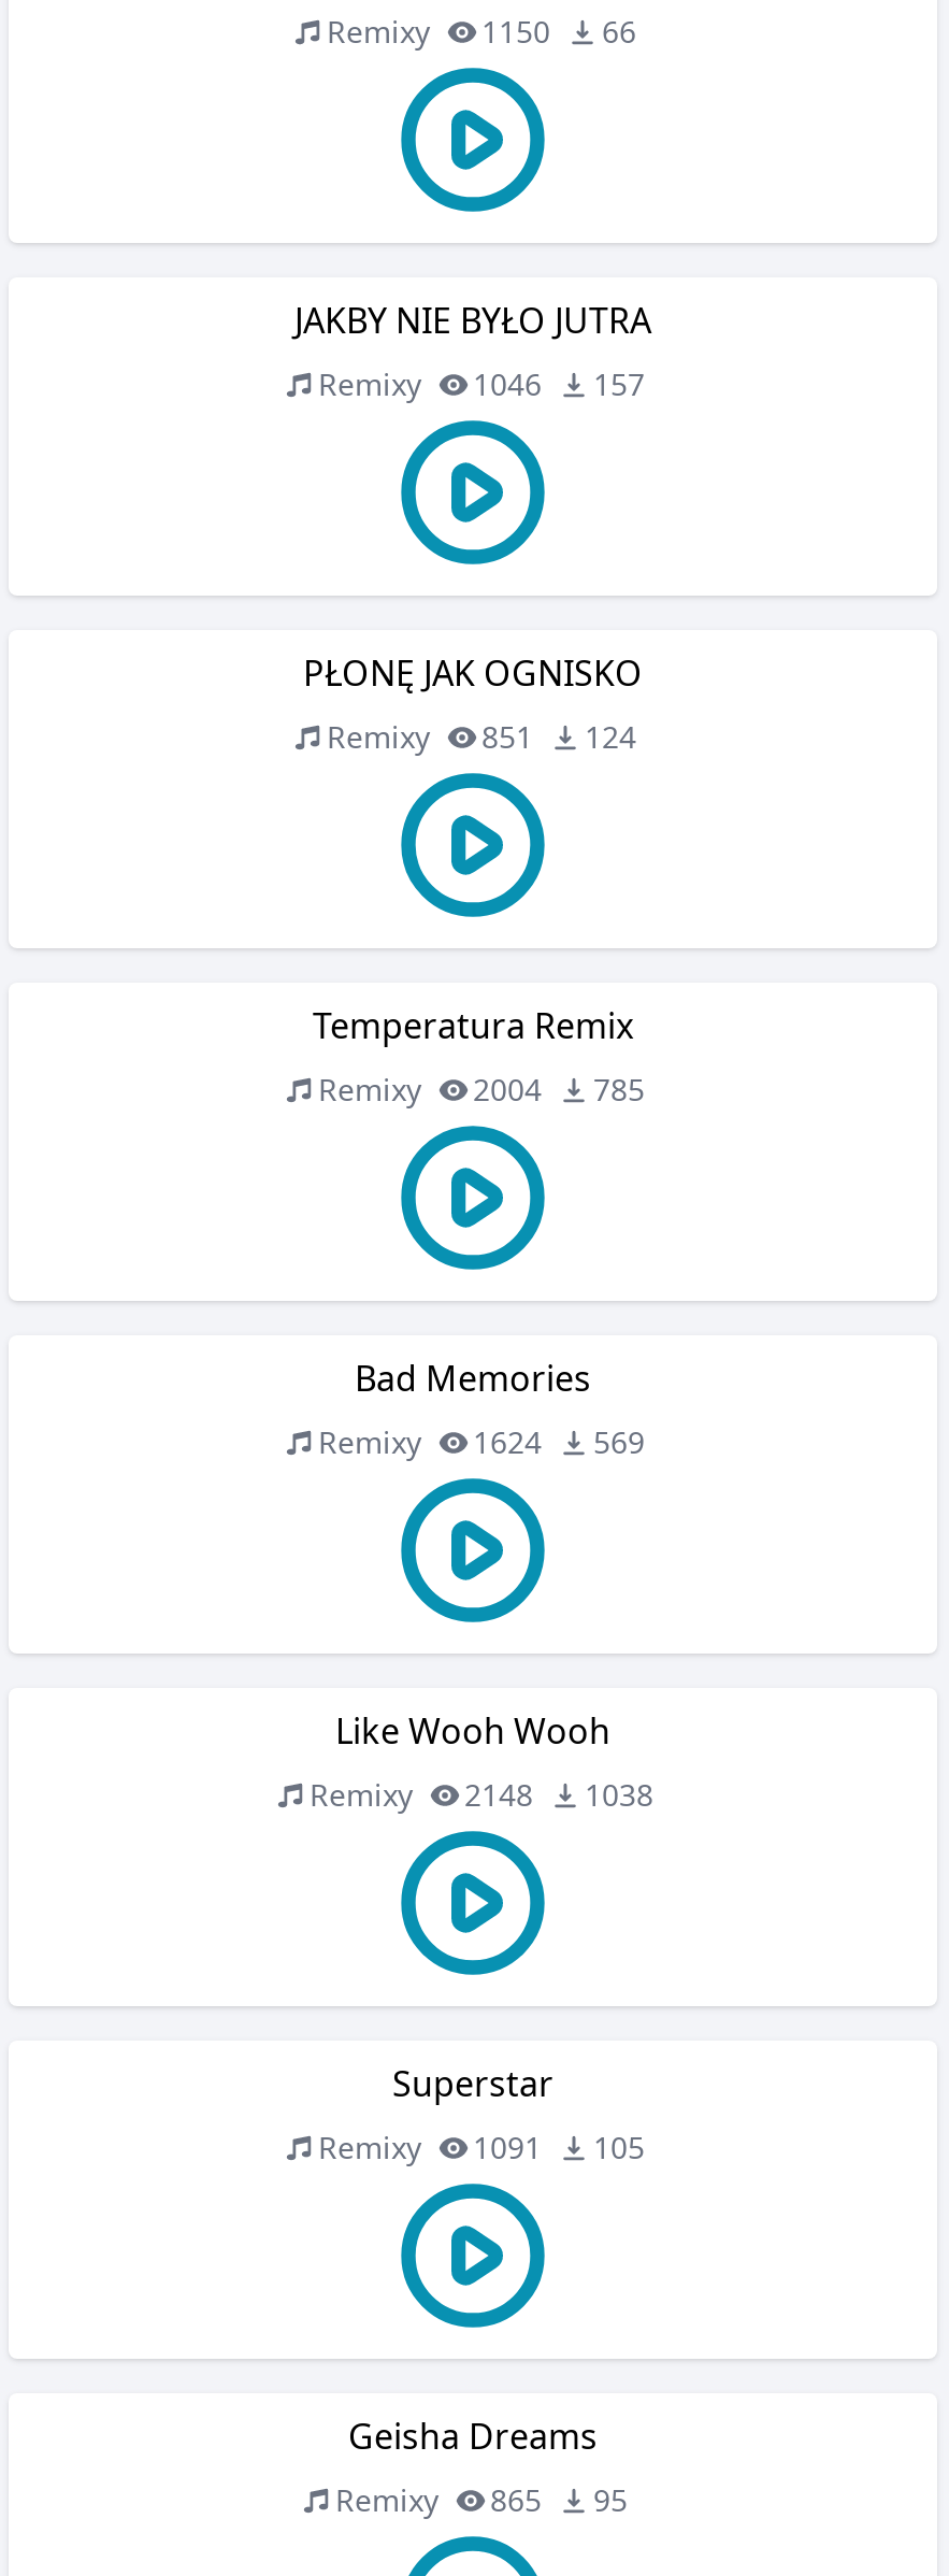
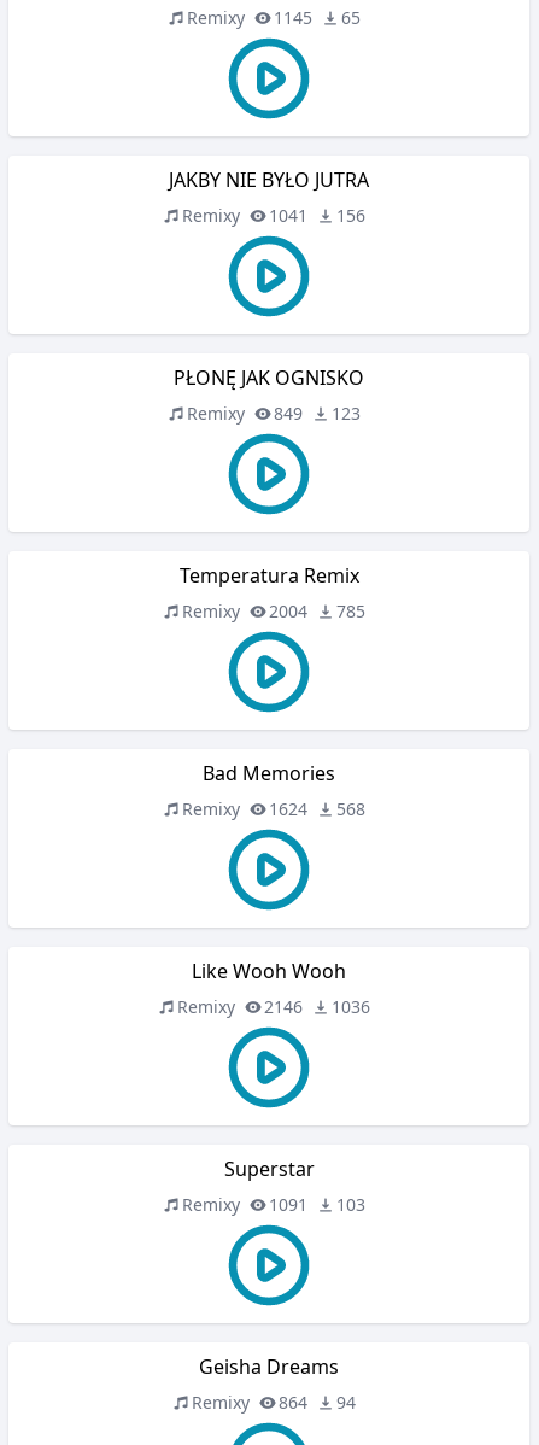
- 1150
+ 1145

- 66
+ 65

- 1046
+ 1041

- 157
+ 156

- 851
+ 849

- 124
+ 123

- Remixy 1624 569
+ Remixy 1624 568

- 2148
+ 2146

- 1038
+ 1036

- Remixy 1091 105
+ Remixy 1091 103

- 865
+ 864

- 95
+ 94
